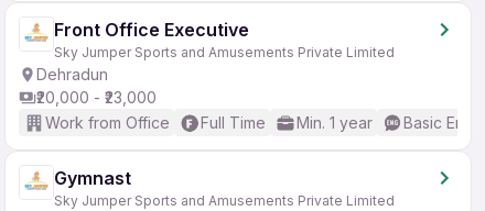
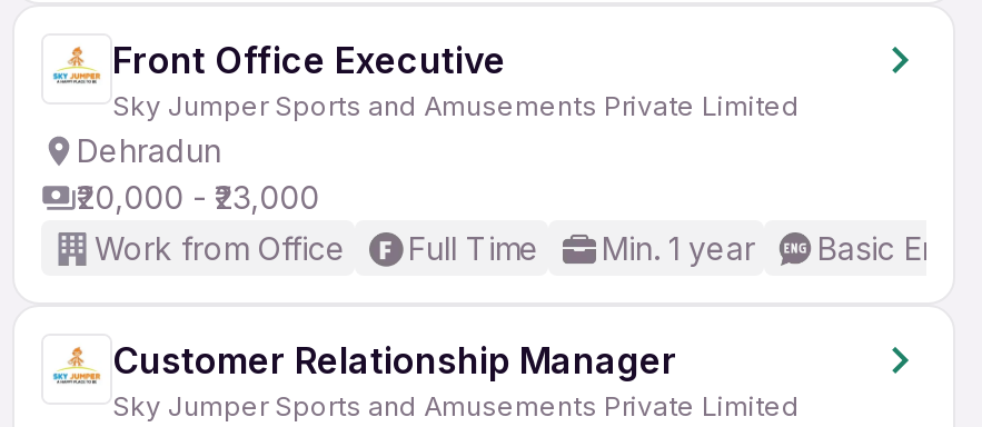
- Gymnast
+ Customer Relationship Manager
